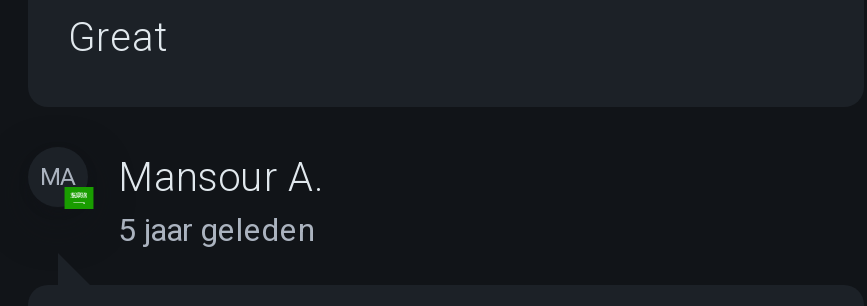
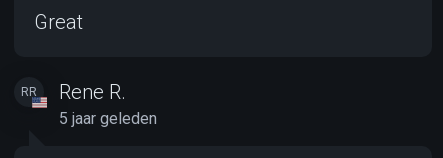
- MA
- Mansour A.
+ RR
+ Rene R.
